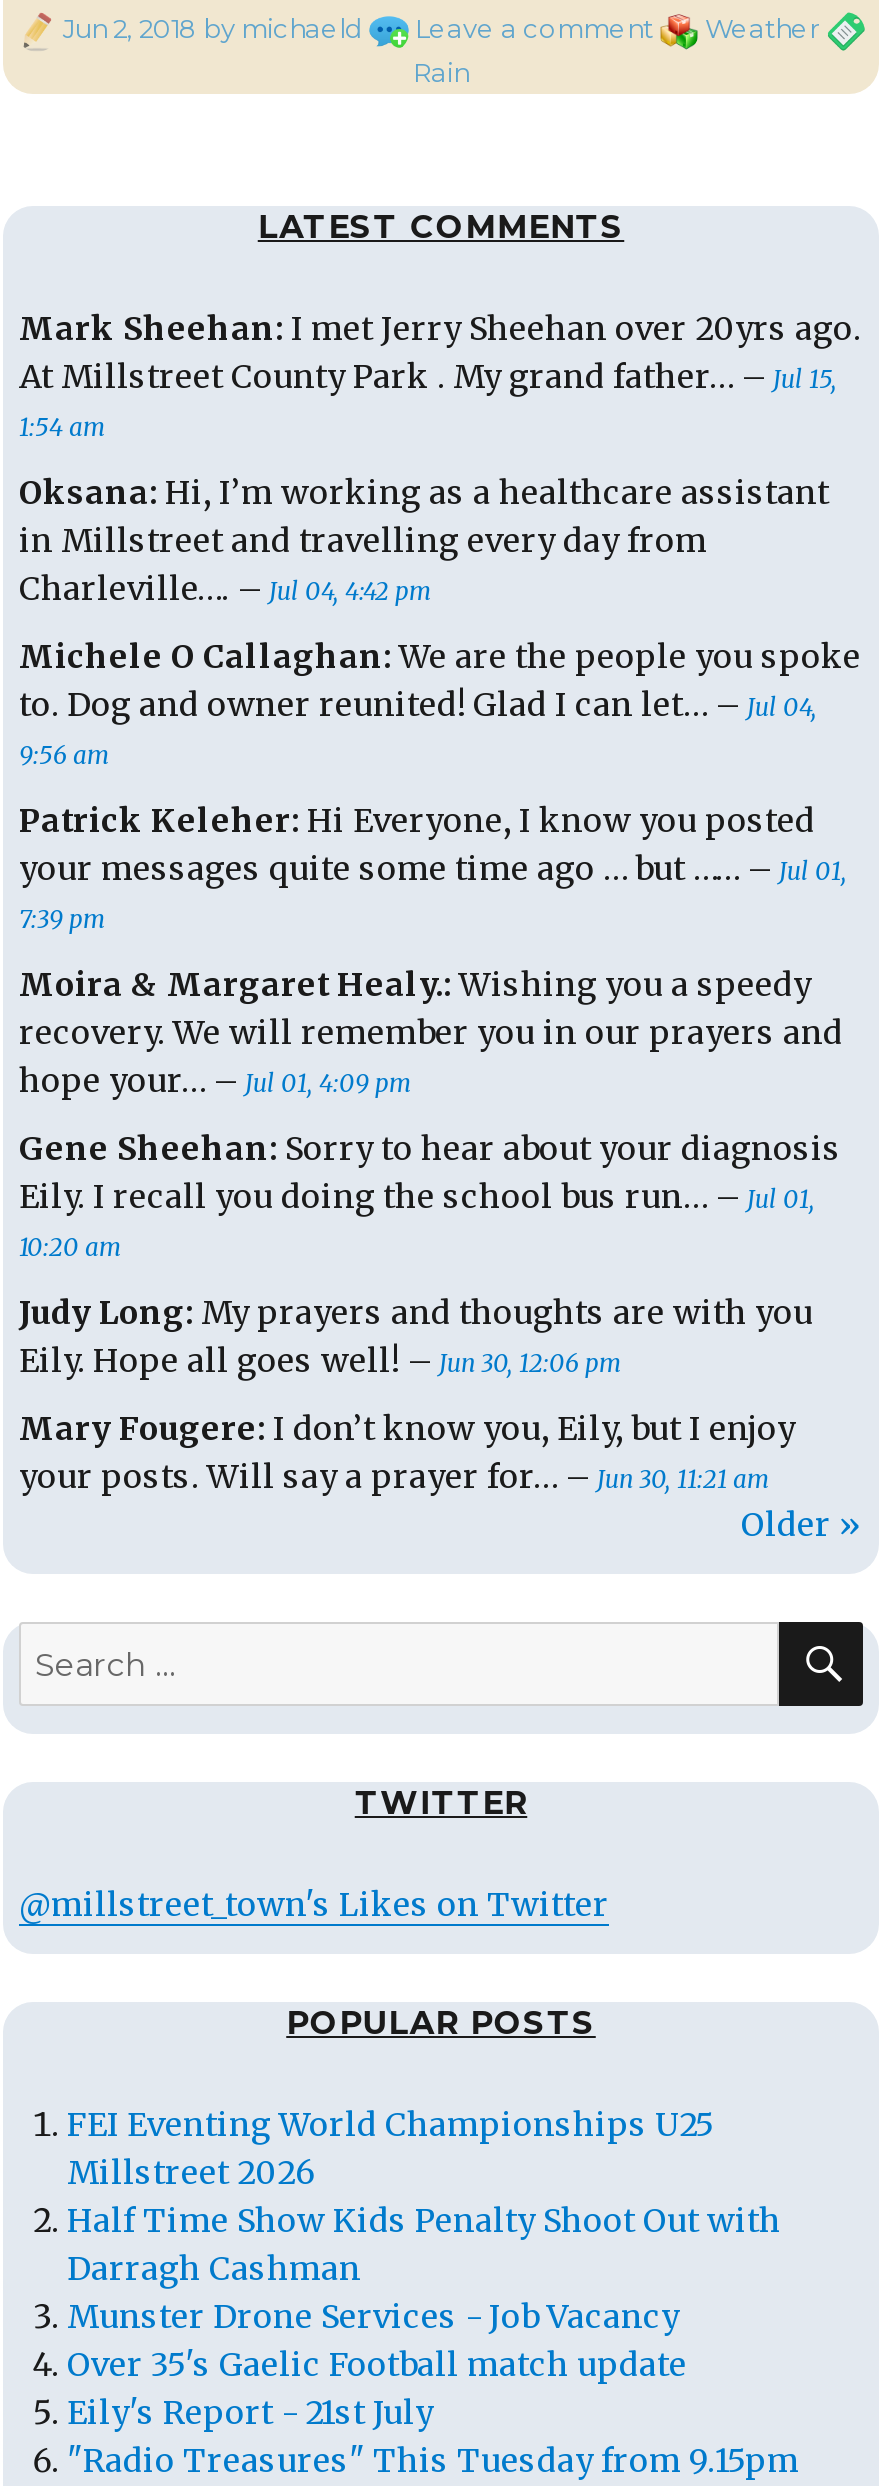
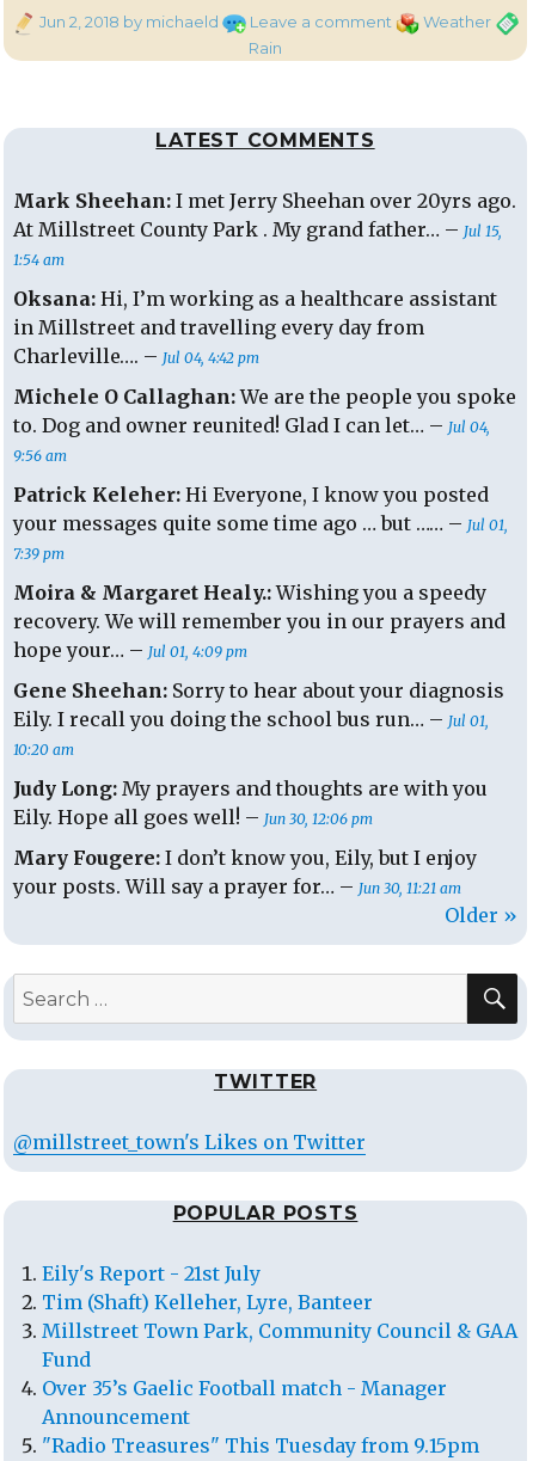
- FEI Eventing World Championships U25
- Millstreet 2026
- Half Time Show Kids Penalty Shoot Out with
- Darragh Cashman
- Munster Drone Services - Job Vacancy
- Over 35's Gaelic Football match update

moved up: Eily's Report - 21st July

+ Tim (Shaft) Kelleher, Lyre, Banteer
+ Millstreet Town Park, Community Council & GAA
+ Fund
+ Over 35’s Gaelic Football match - Manager
+ Announcement
